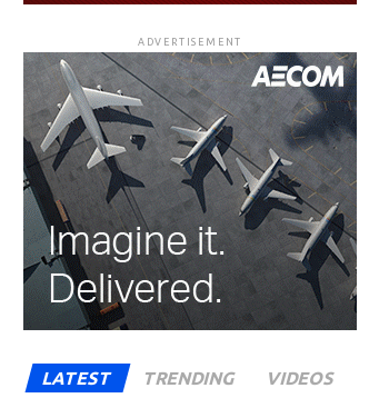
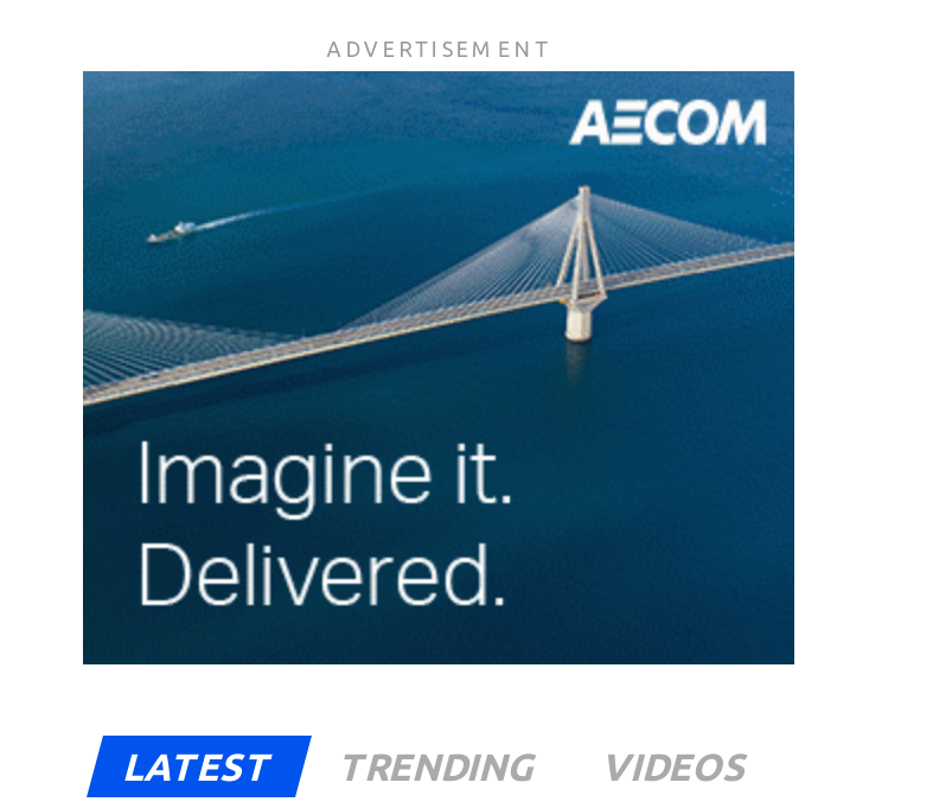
- [image]
+ [image]
